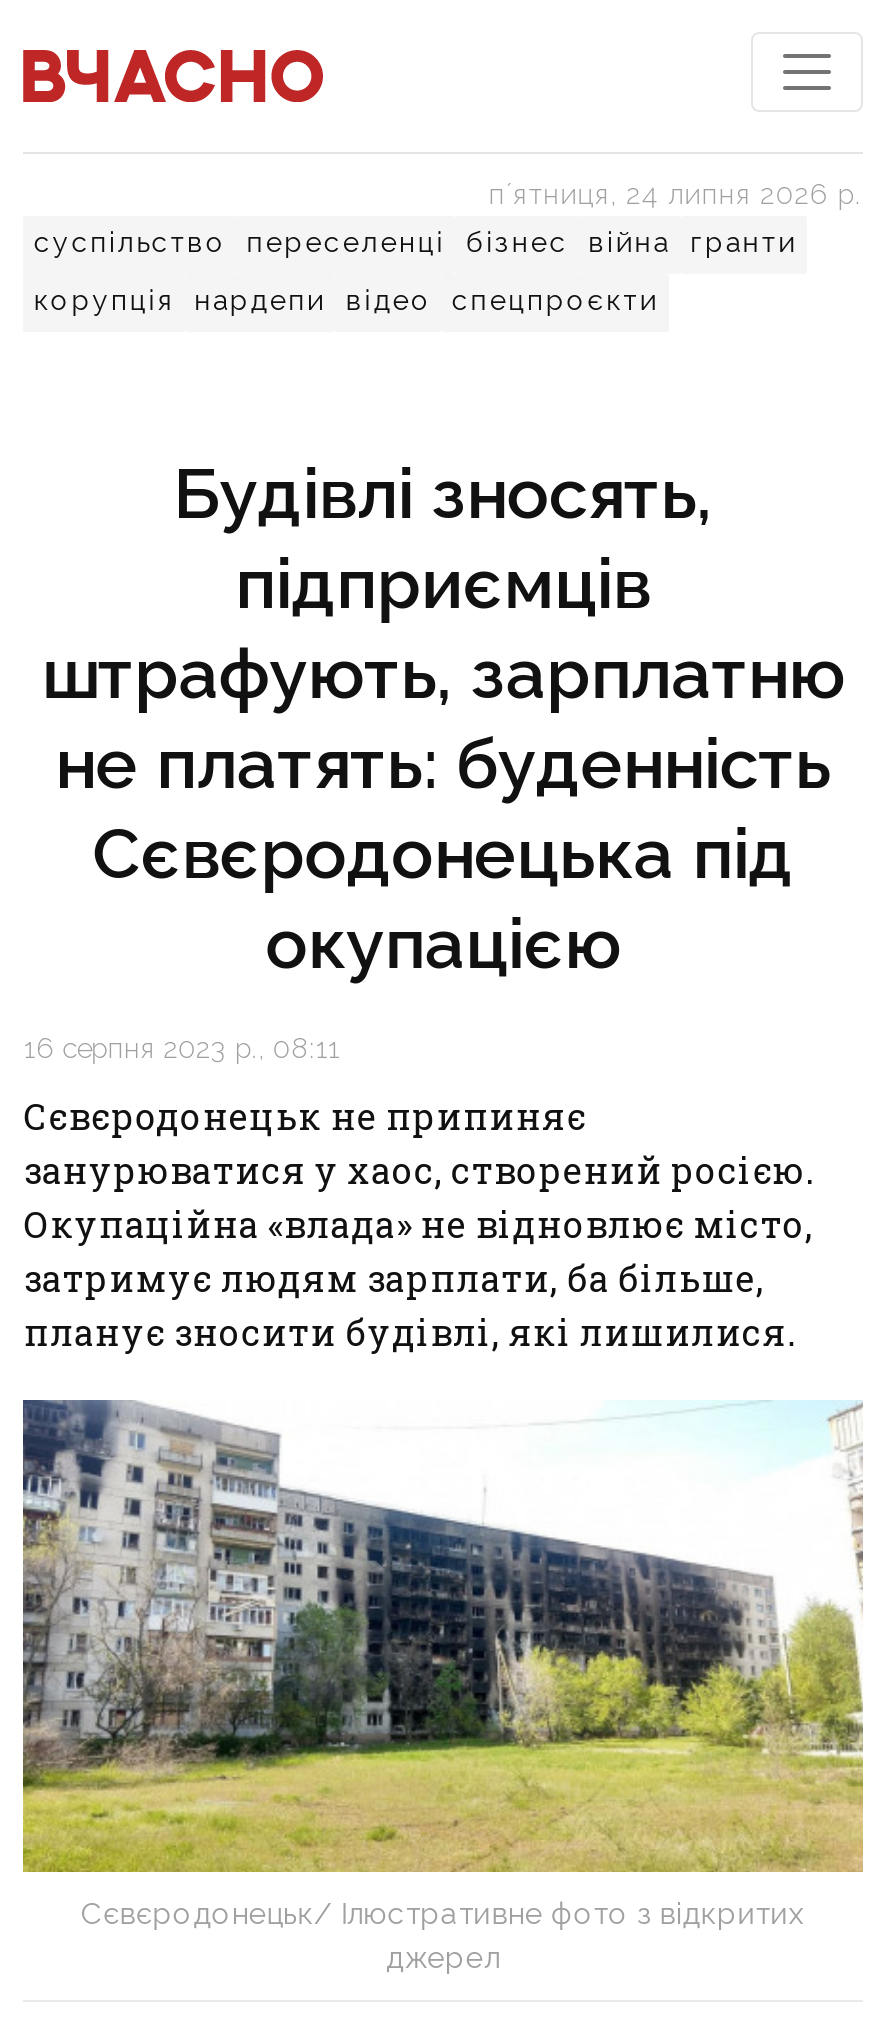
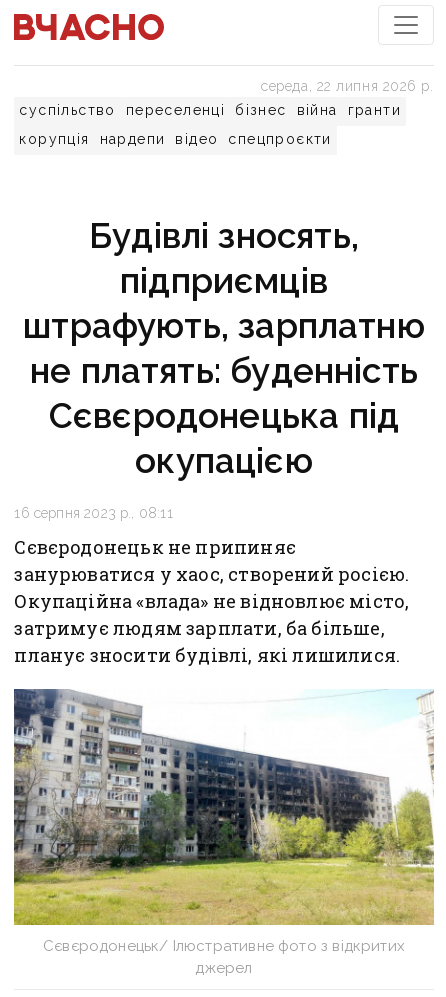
- пʼятниця, 24 липня 2026 р.
+ середа, 22 липня 2026 р.
